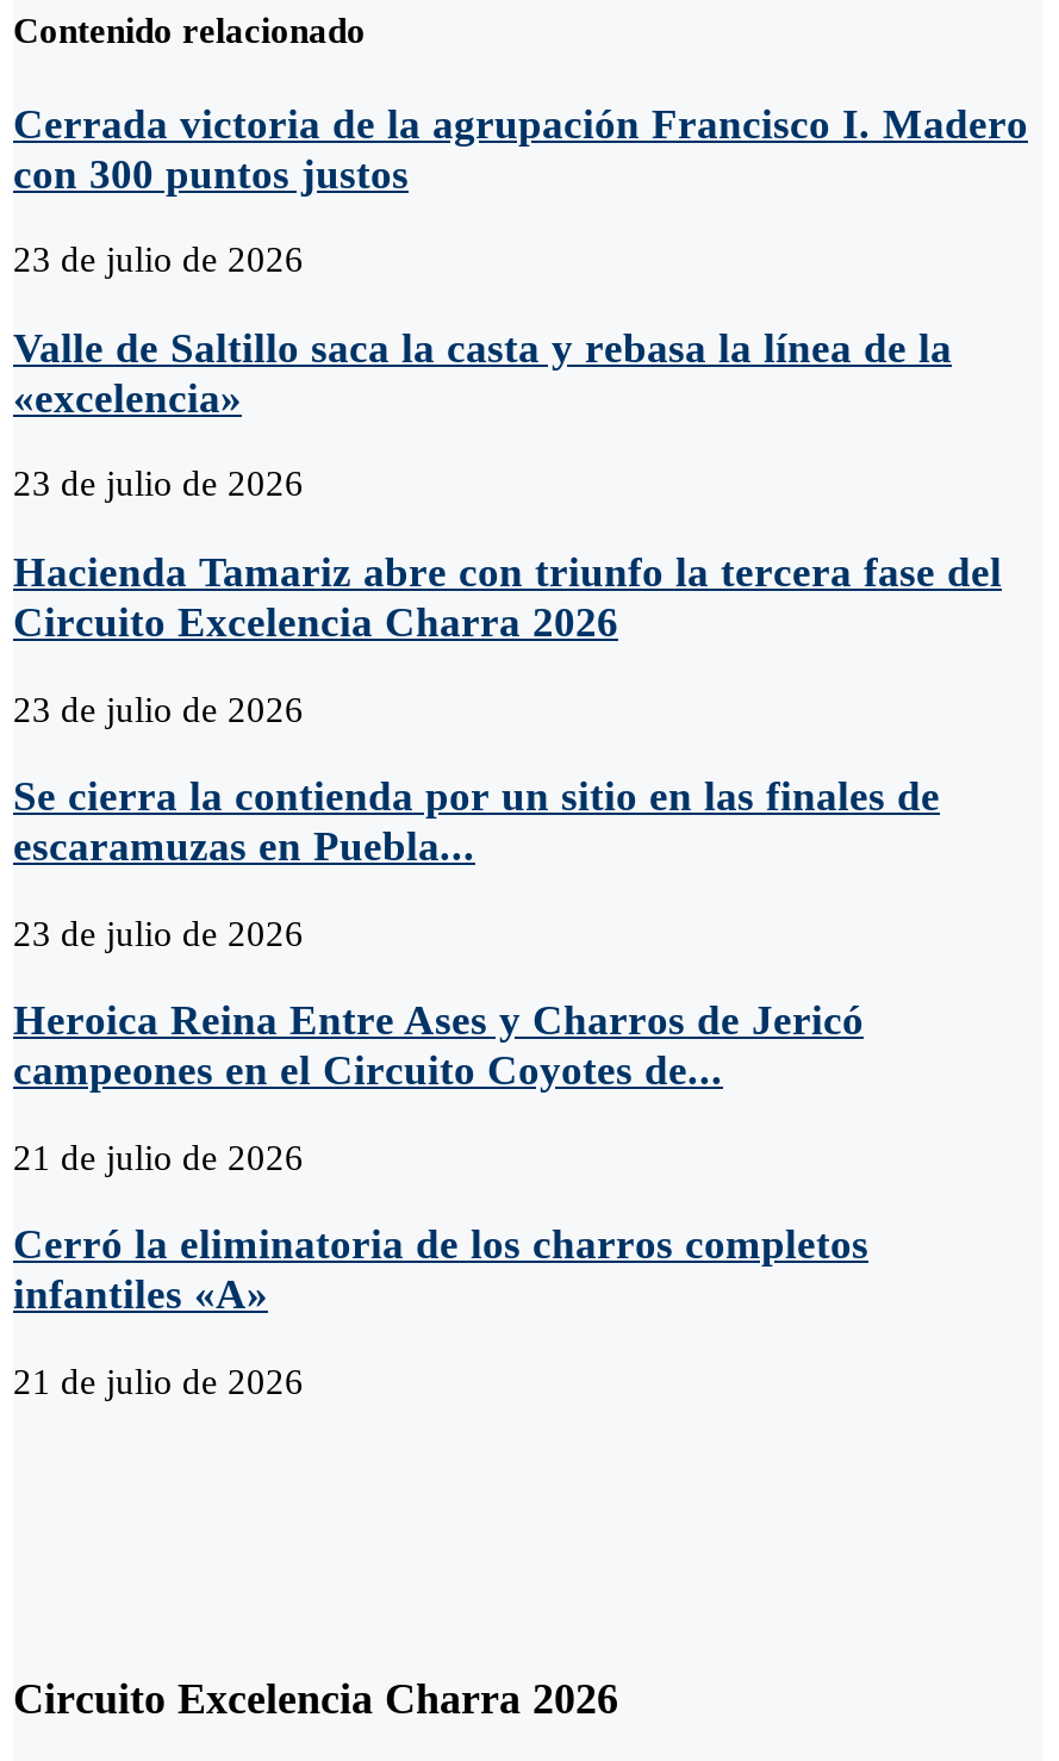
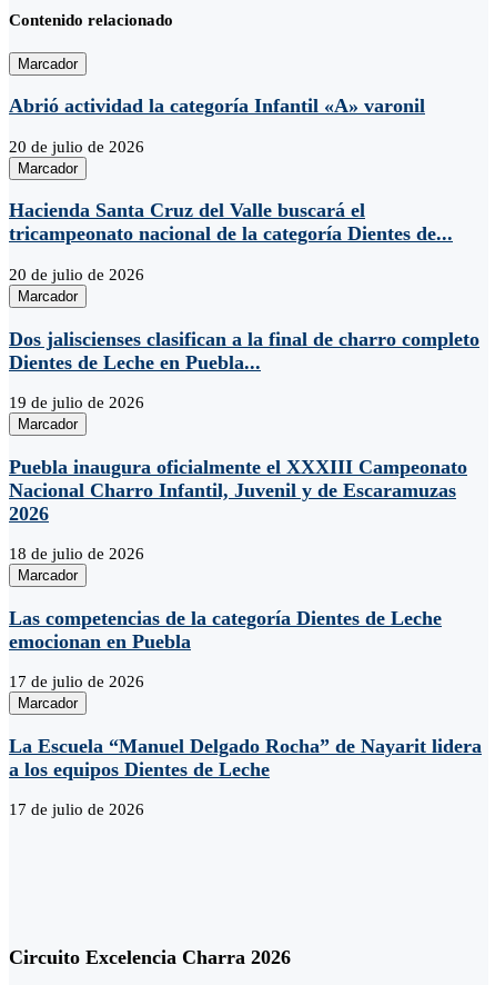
- Cerrada victoria de la agrupación Francisco I. Madero
- con 300 puntos justos
- 23 de julio de 2026
- Valle de Saltillo saca la casta y rebasa la línea de la
- «excelencia»
- 23 de julio de 2026
- Hacienda Tamariz abre con triunfo la tercera fase del
- Circuito Excelencia Charra 2026
- 23 de julio de 2026
- Se cierra la contienda por un sitio en las finales de
- escaramuzas en Puebla...
- 23 de julio de 2026
- Heroica Reina Entre Ases y Charros de Jericó
- campeones en el Circuito Coyotes de...
- 21 de julio de 2026
- Cerró la eliminatoria de los charros completos
- infantiles «A»
- 21 de julio de 2026
+ Marcador
+ Abrió actividad la categoría Infantil «A» varonil
+ 20 de julio de 2026
+ Marcador
+ Hacienda Santa Cruz del Valle buscará el
+ tricampeonato nacional de la categoría Dientes de...
+ 20 de julio de 2026
+ Marcador
+ Dos jaliscienses clasifican a la final de charro completo
+ Dientes de Leche en Puebla...
+ 19 de julio de 2026
+ Marcador
+ Puebla inaugura oficialmente el XXXIII Campeonato
+ Nacional Charro Infantil, Juvenil y de Escaramuzas
+ 2026
+ 18 de julio de 2026
+ Marcador
+ Las competencias de la categoría Dientes de Leche
+ emocionan en Puebla
+ 17 de julio de 2026
+ Marcador
+ La Escuela “Manuel Delgado Rocha” de Nayarit lidera
+ a los equipos Dientes de Leche
+ 17 de julio de 2026
